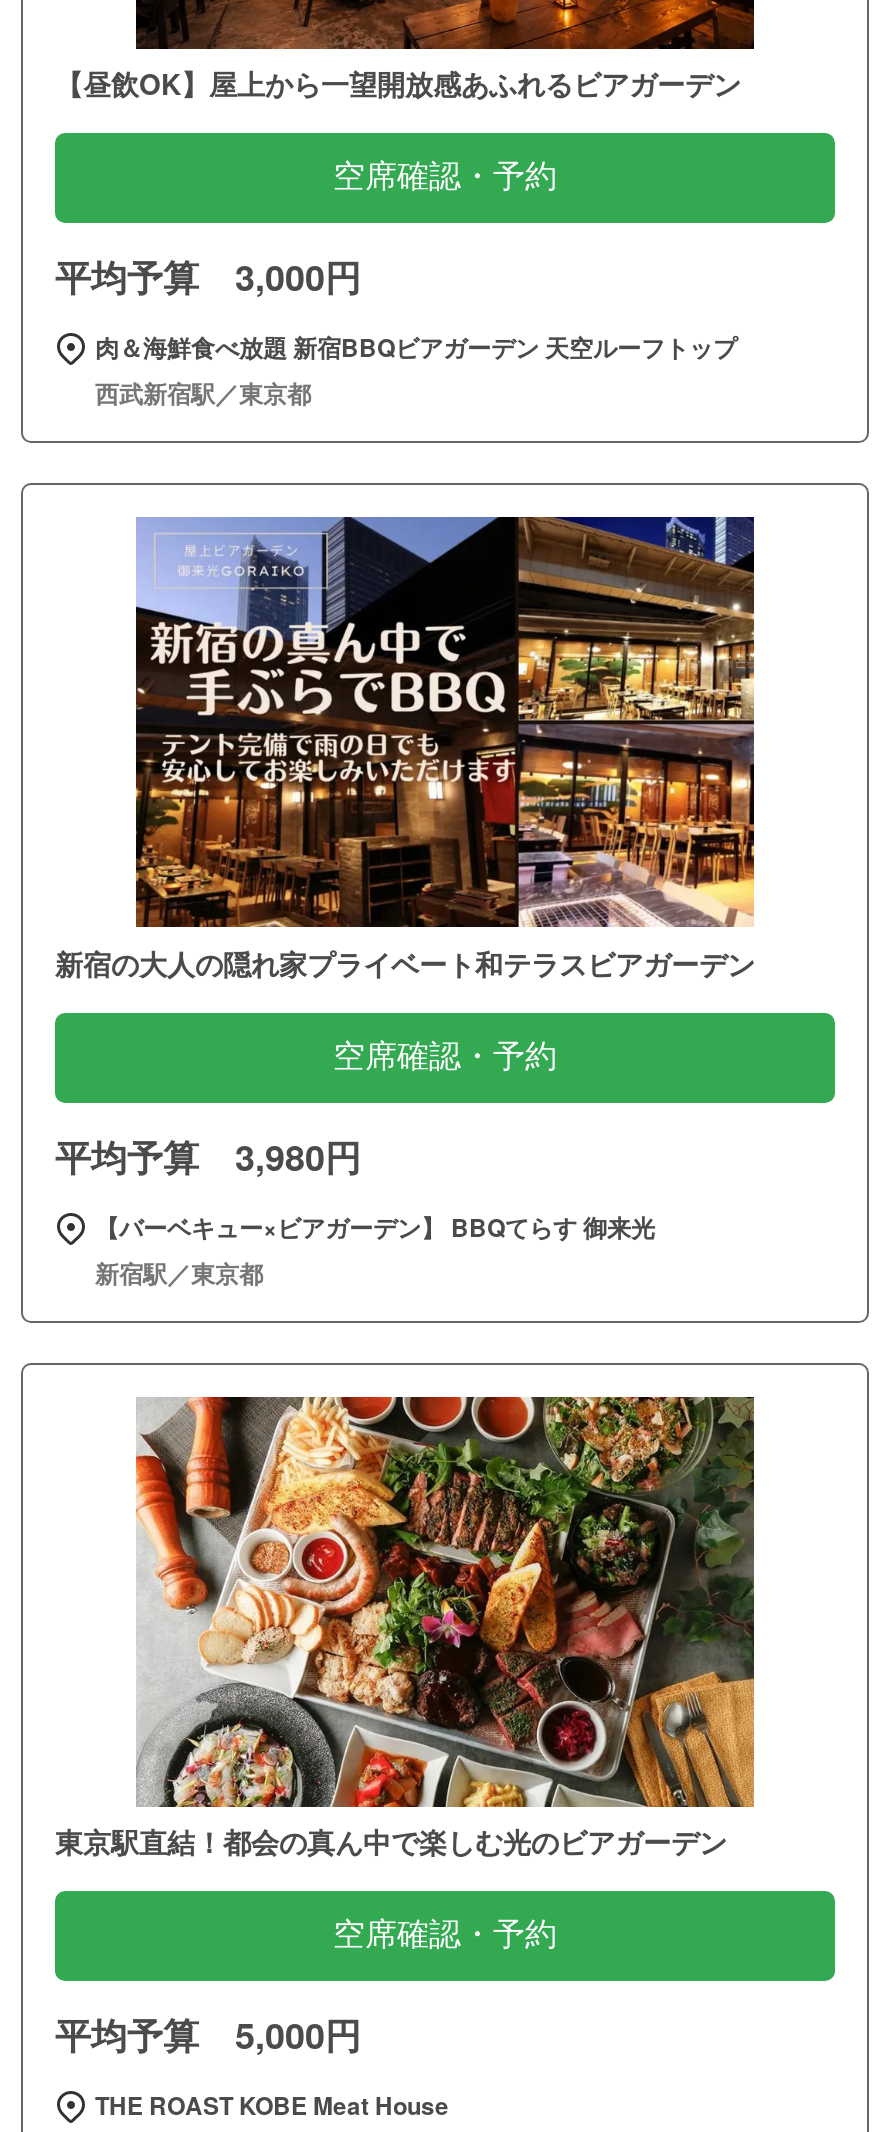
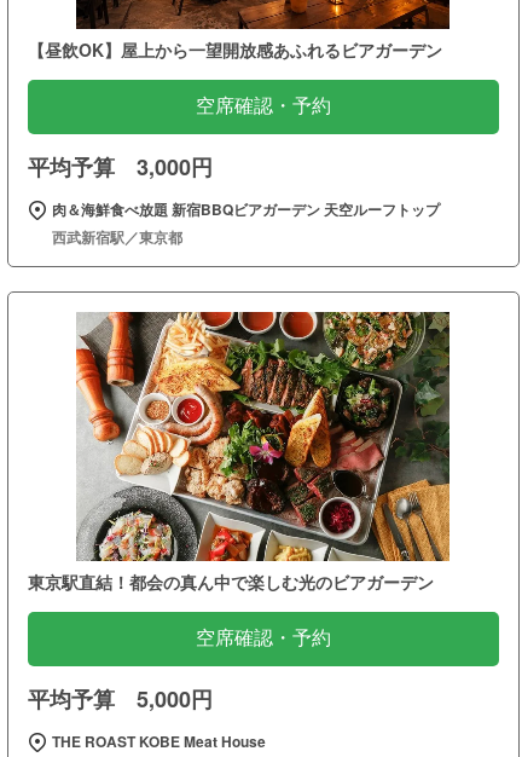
- [image]
- 新宿の大人の隠れ家プライベート和テラスビアガーデン
- 空席確認・予約
- 平均予算 3,980円
- 【バーベキュー×ビアガーデン】 BBQてらす 御来光
- 新宿駅／東京都
